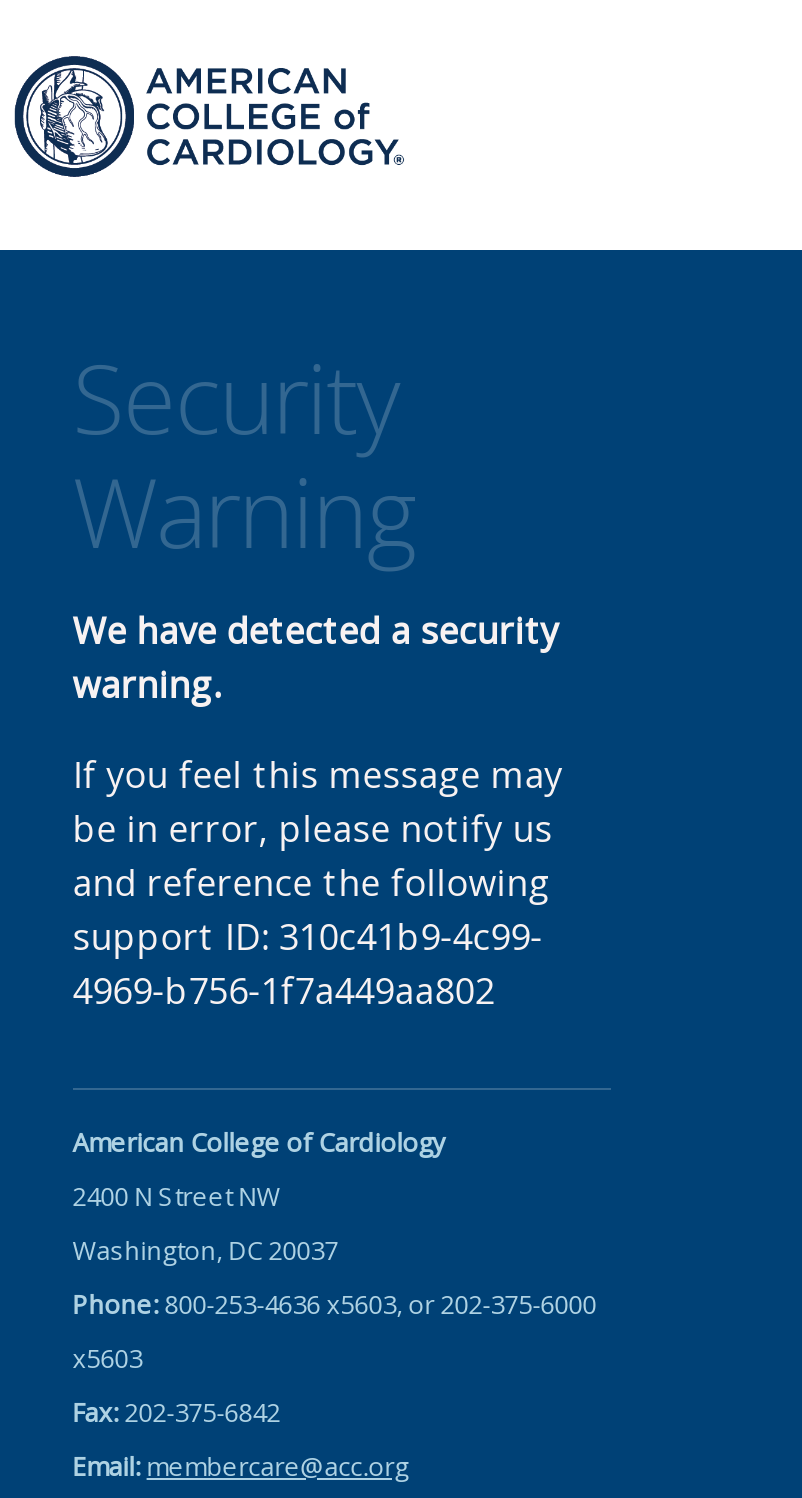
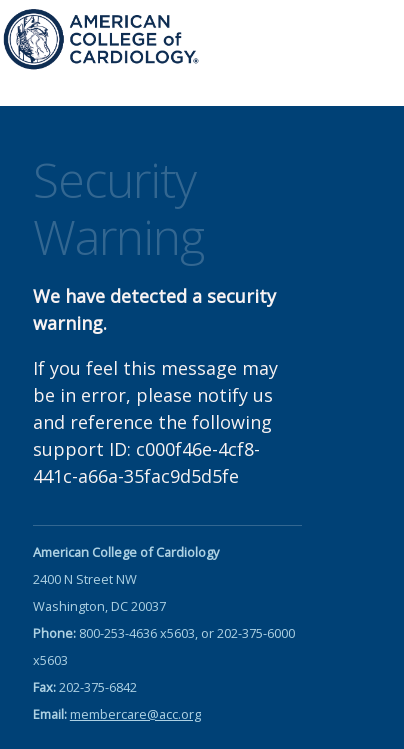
- support ID: 310c41b9-4c99-
- 4969-b756-1f7a449aa802
+ support ID: c000f46e-4cf8-
+ 441c-a66a-35fac9d5d5fe
